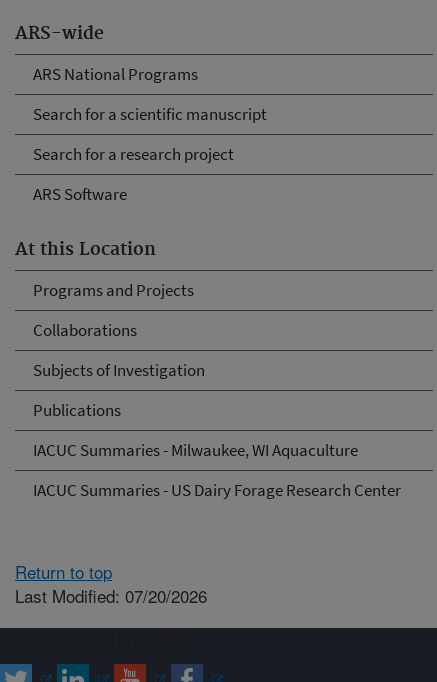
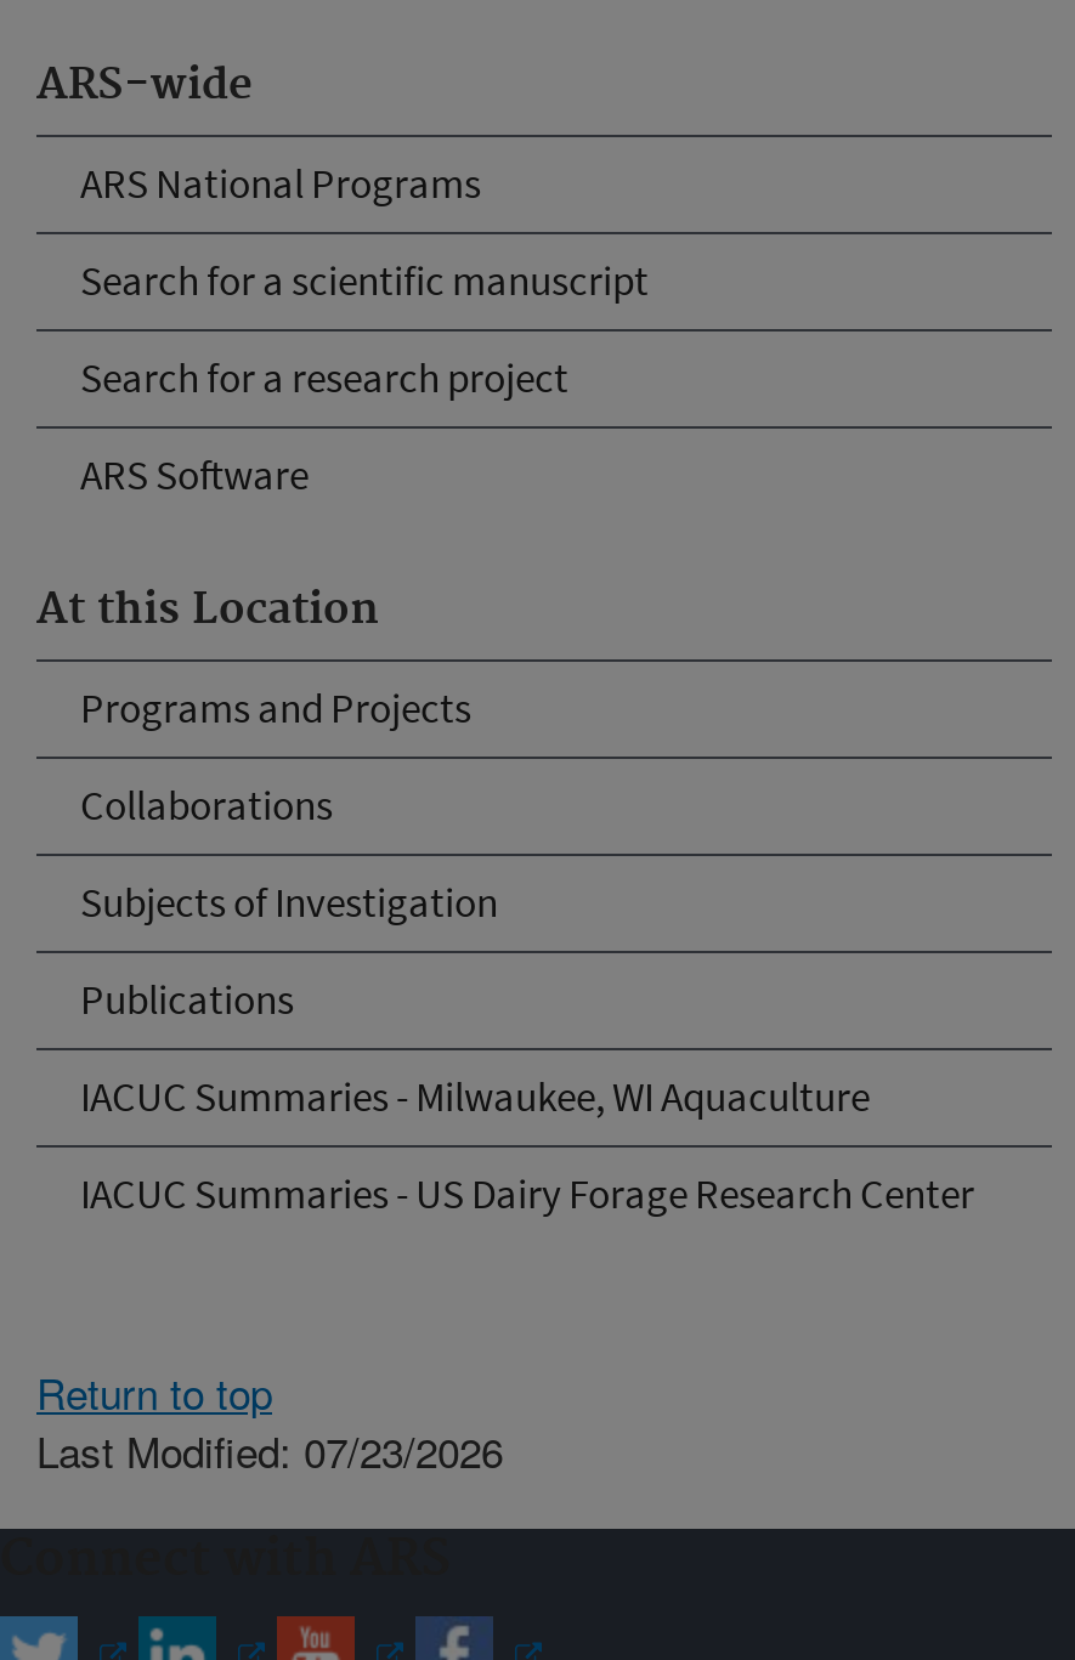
- Last Modified: 07/20/2026
+ Last Modified: 07/23/2026
